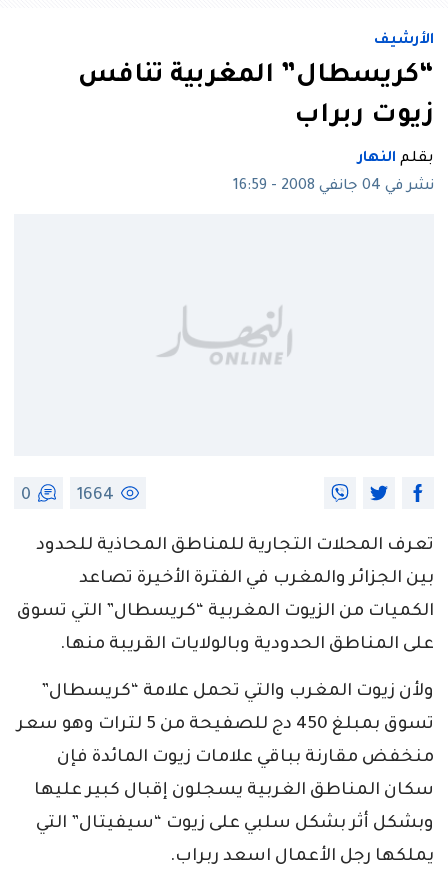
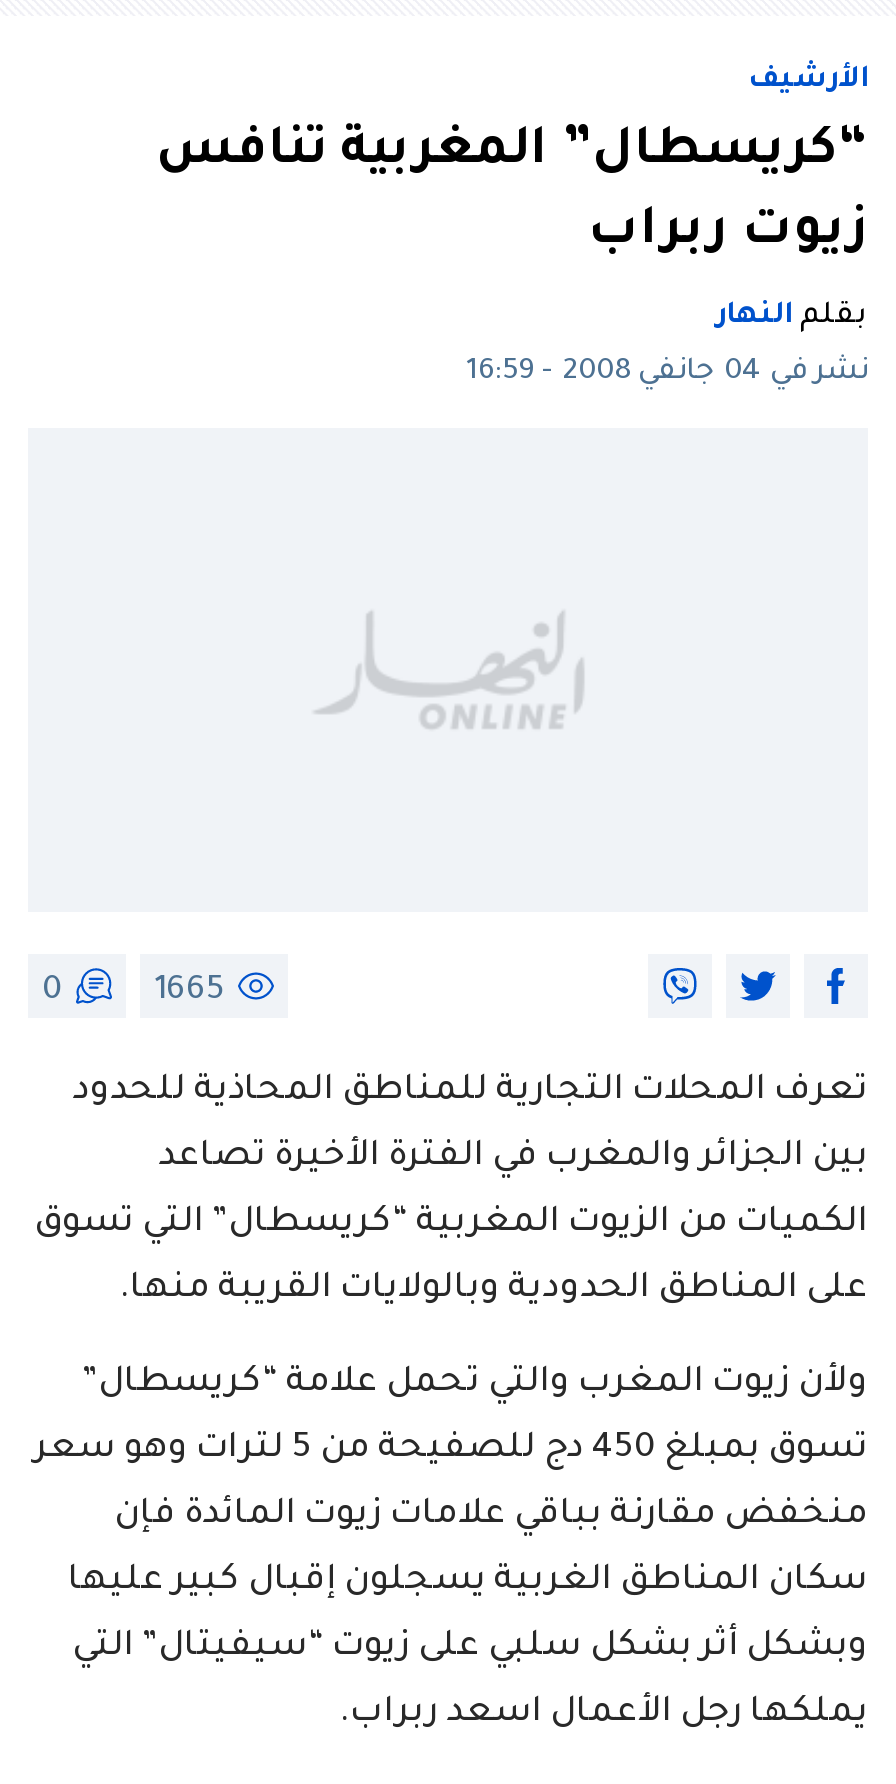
- 1664
+ 1665
